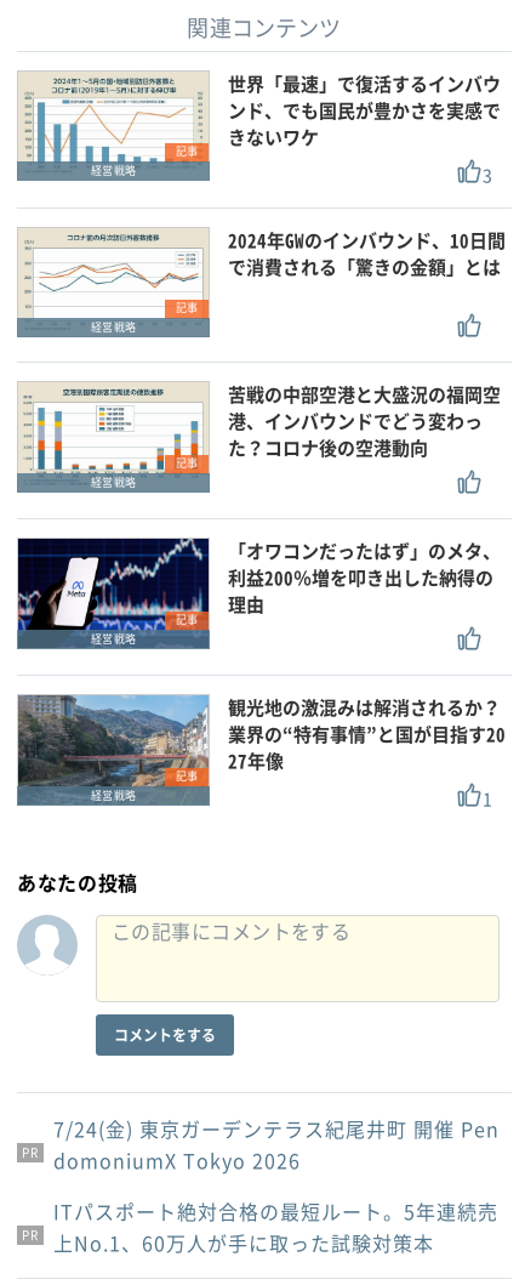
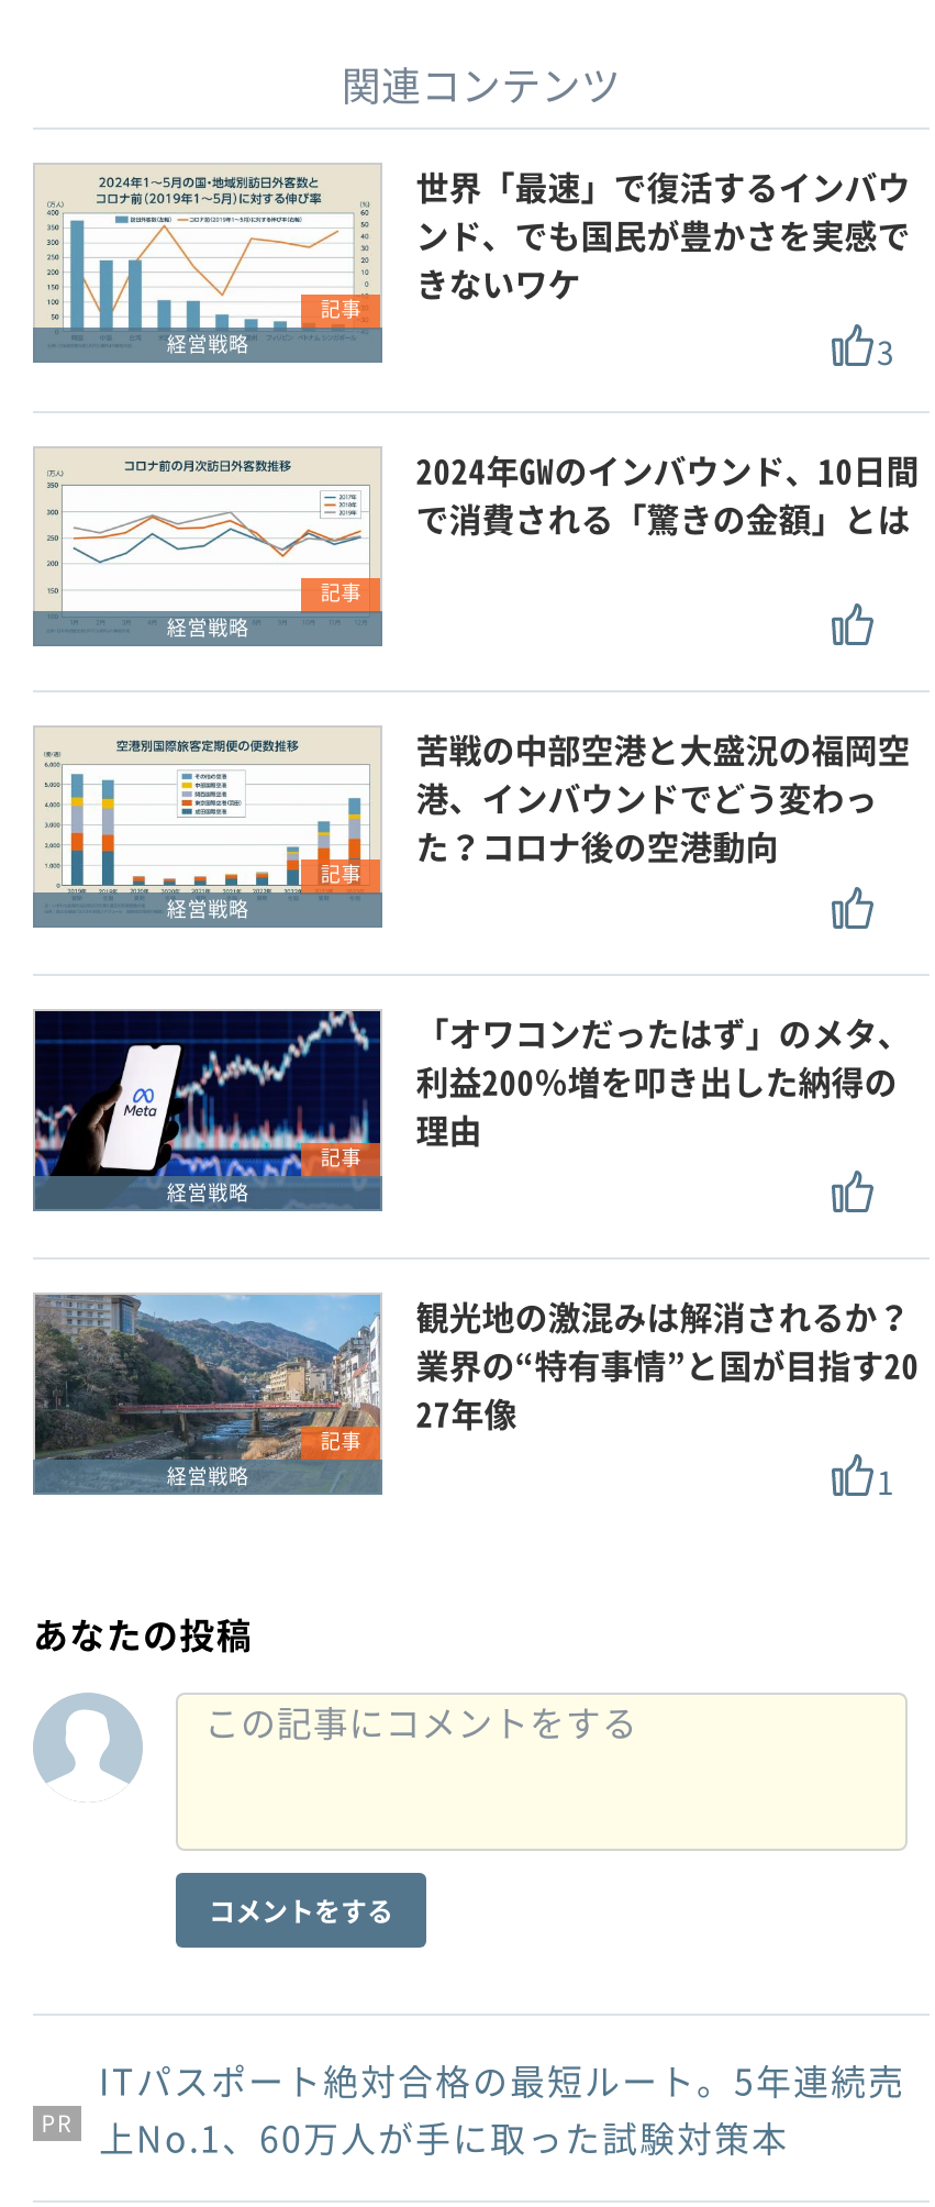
- 7/24(金) 東京ガーデンテラス紀尾井町 開催 Pen
- domoniumX Tokyo 2026
